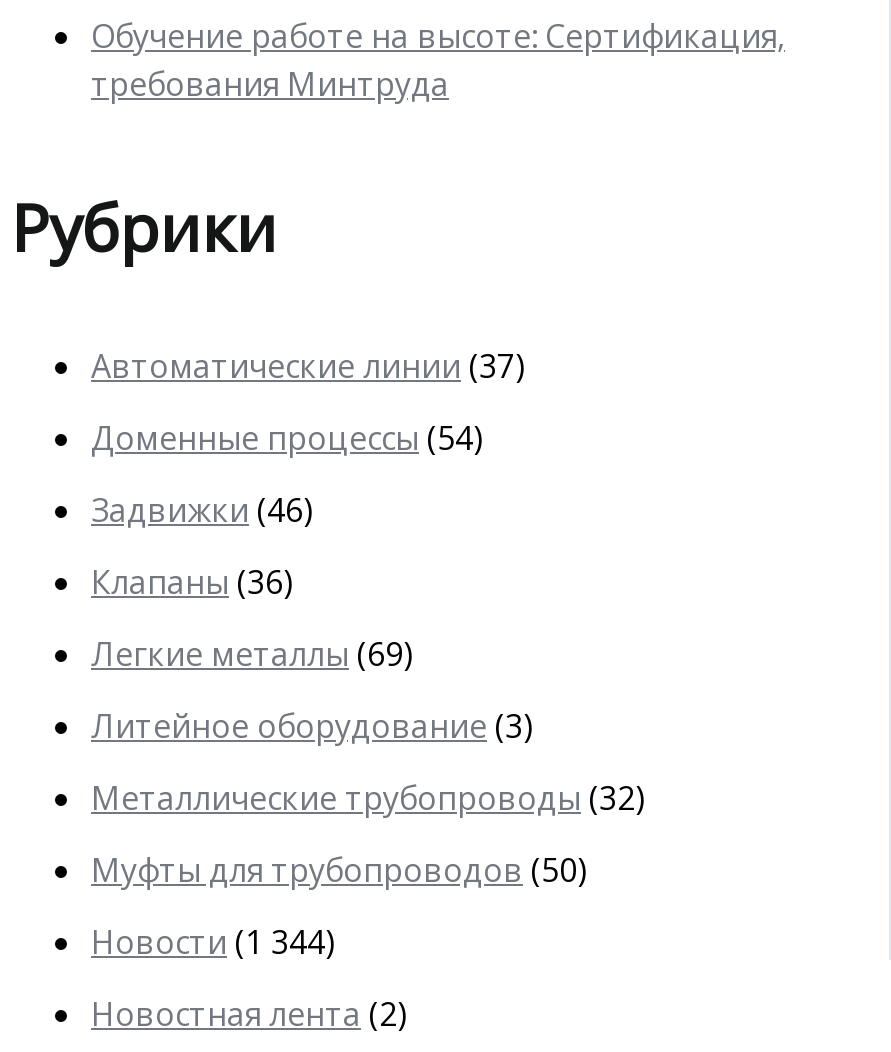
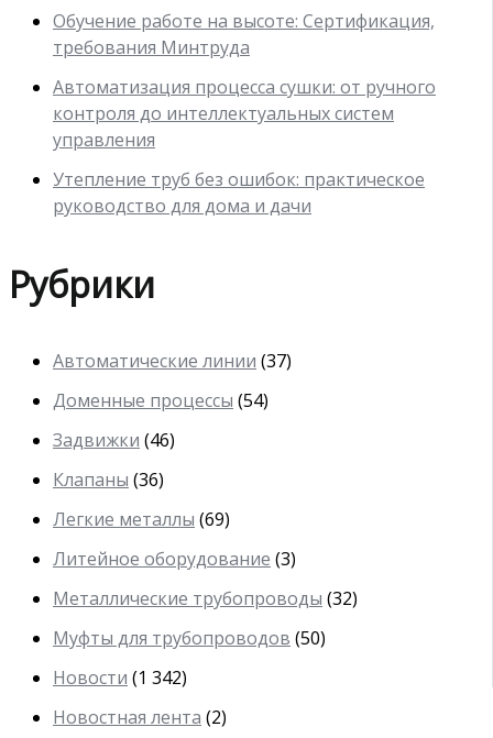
+ Автоматизация процесса сушки: от ручного
+ контроля до интеллектуальных систем
+ управления
+ Утепление труб без ошибок: практическое
+ руководство для дома и дачи

- Новости (1 344)
+ Новости (1 342)
